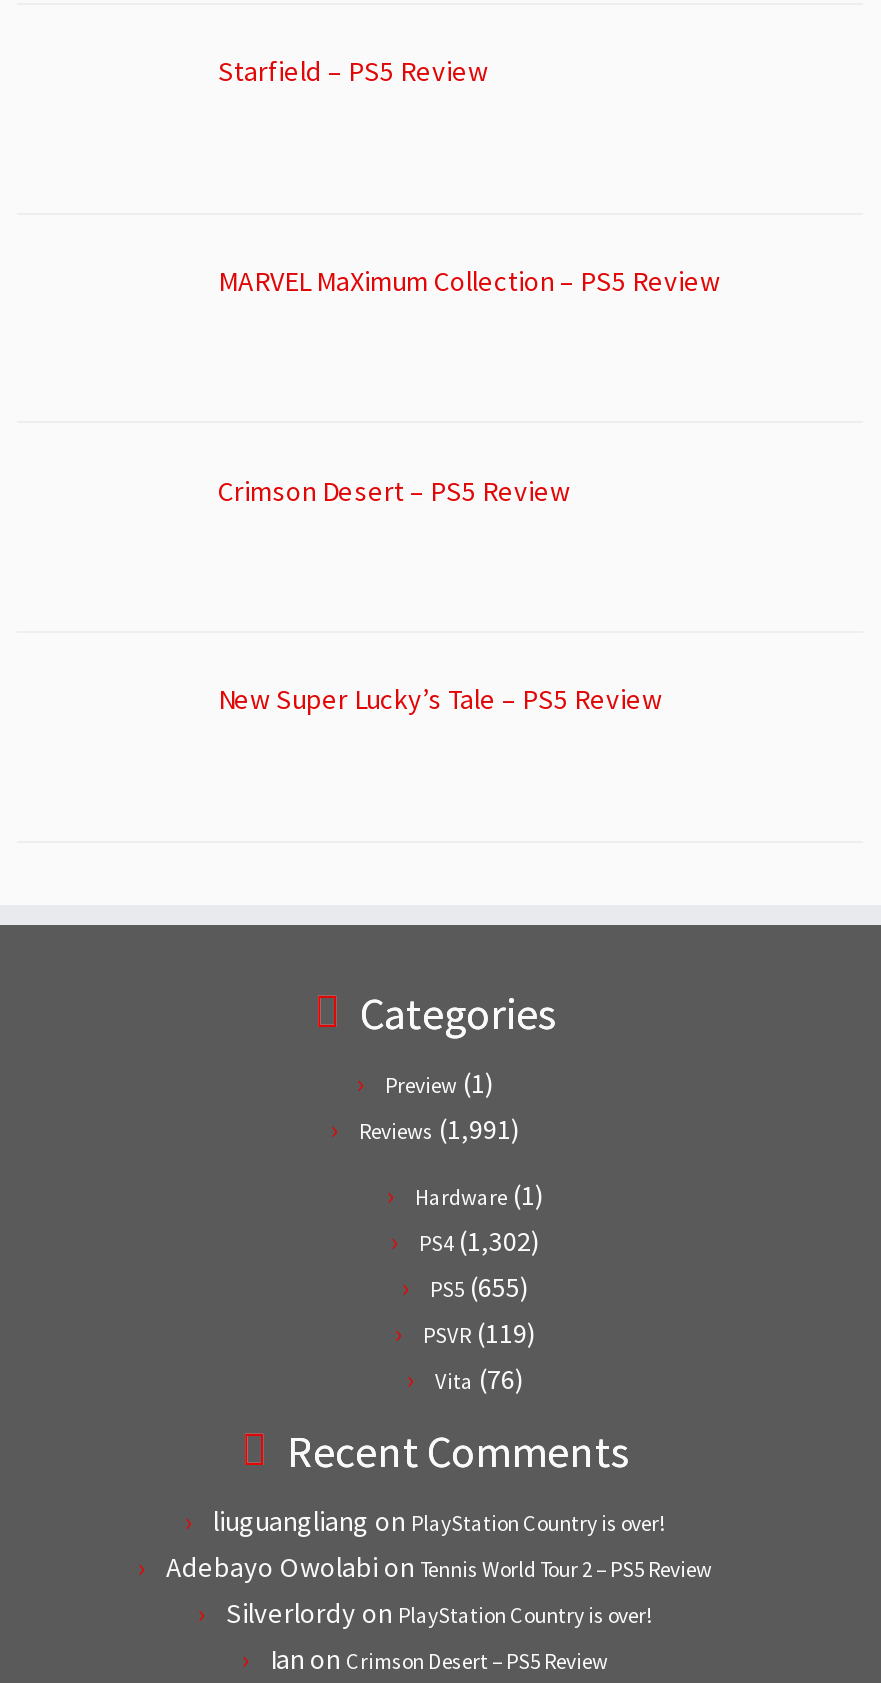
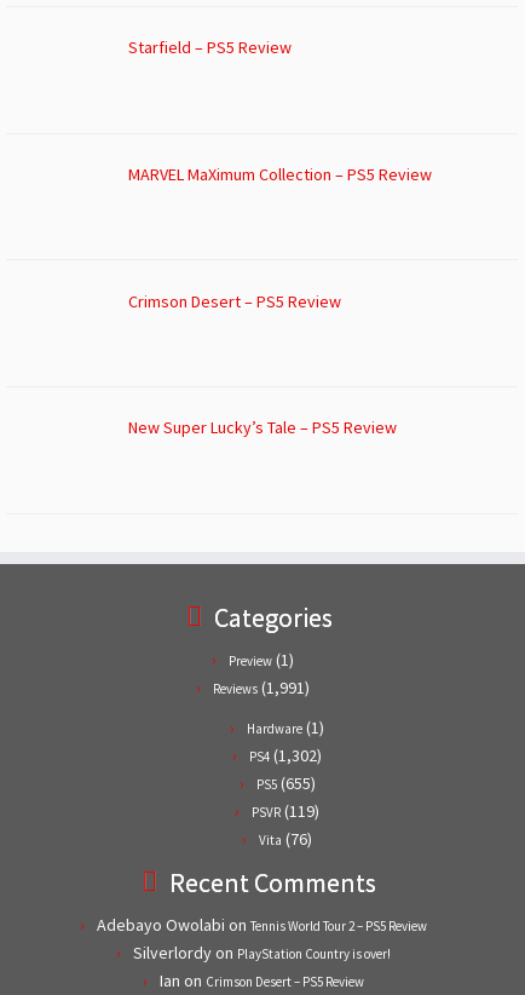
- liuguangliang on PlayStation Country is over!
